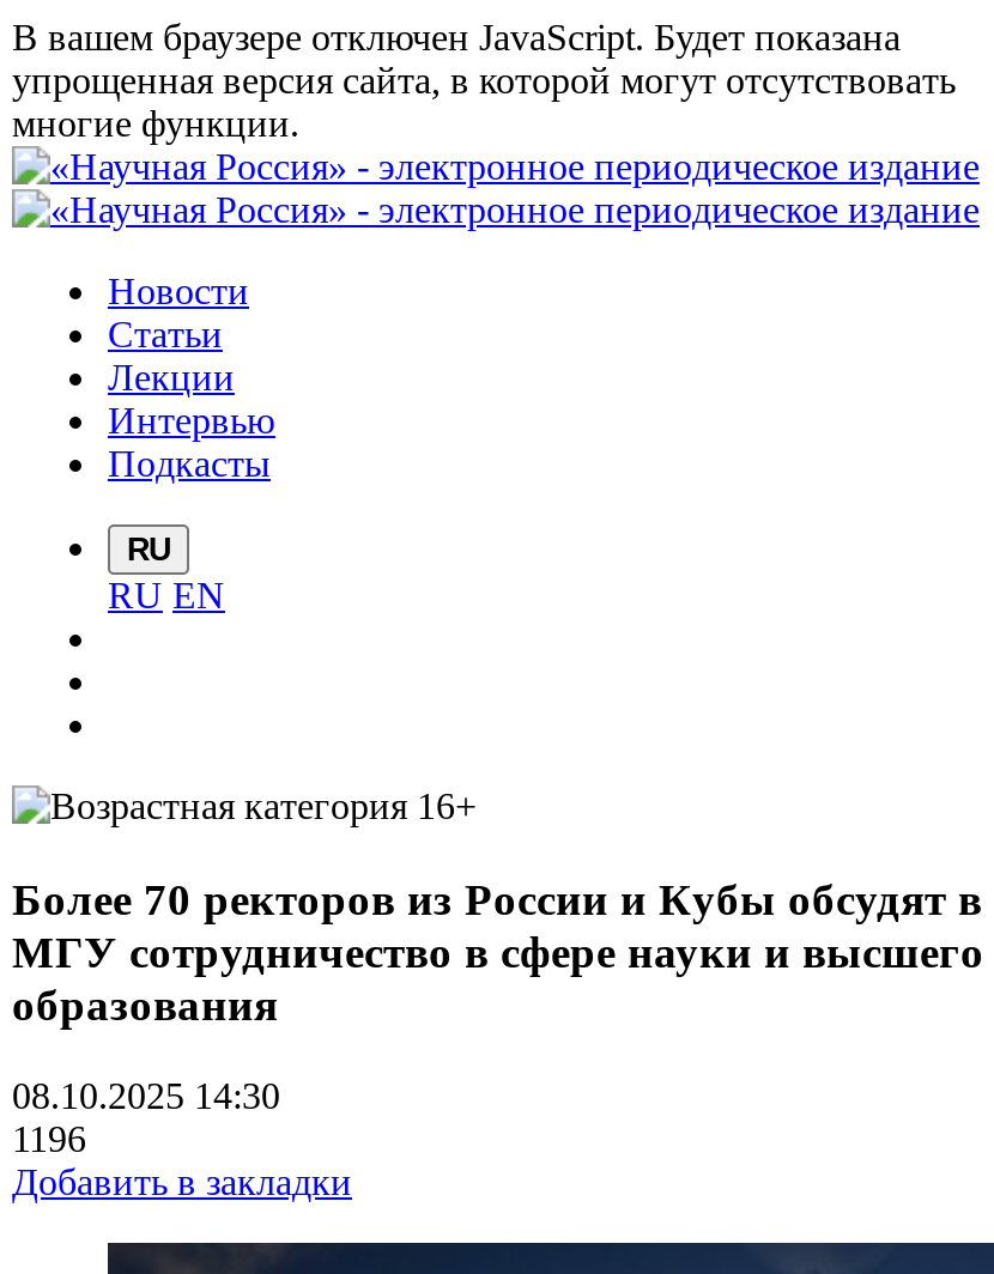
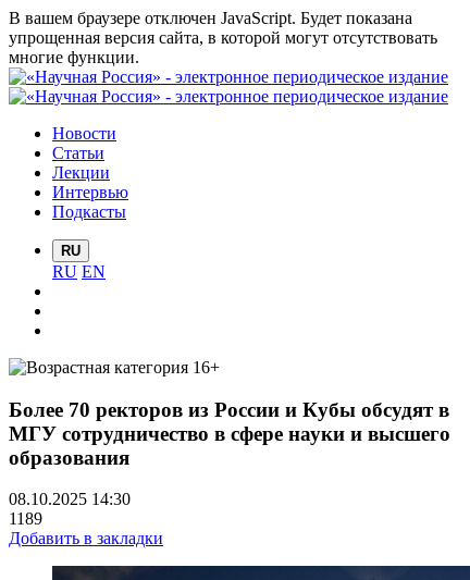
- 1196
+ 1189
